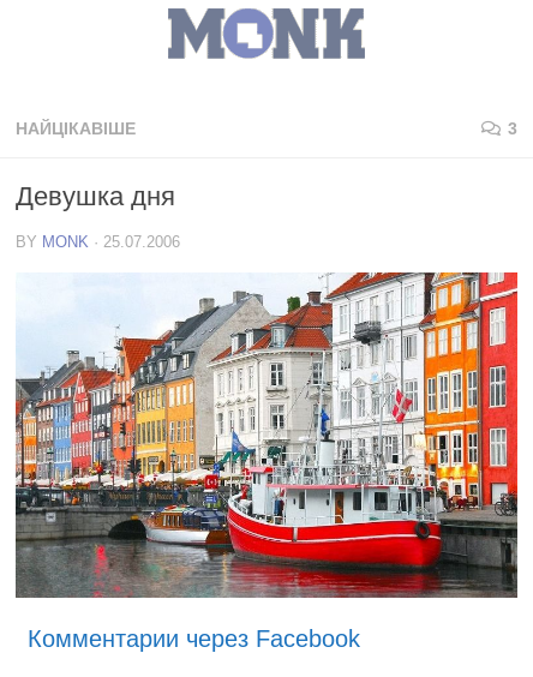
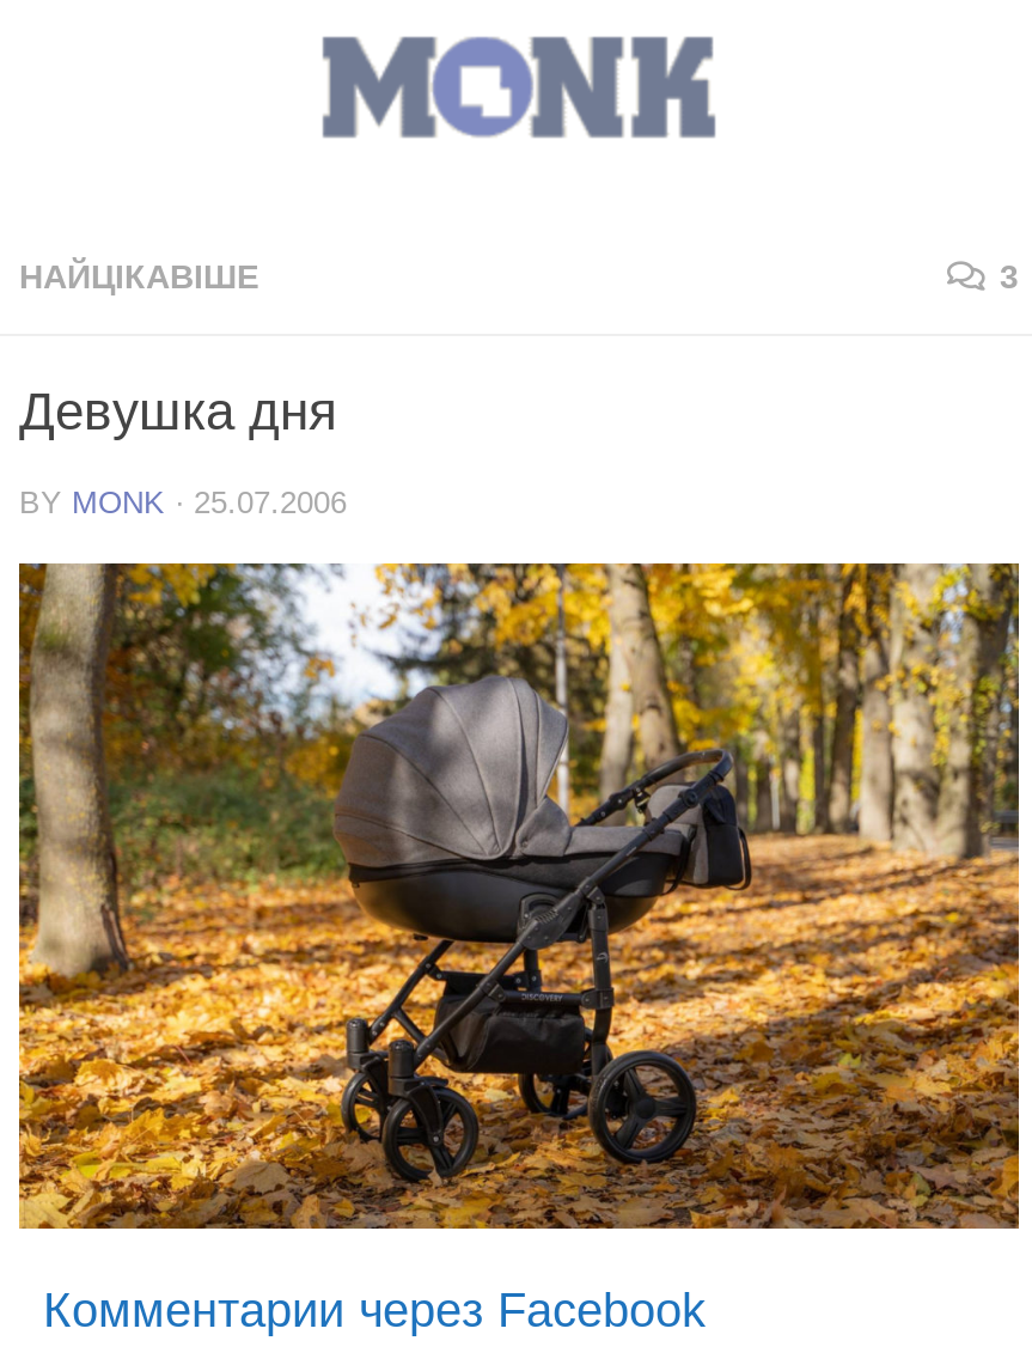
- [image]
+ [image]
